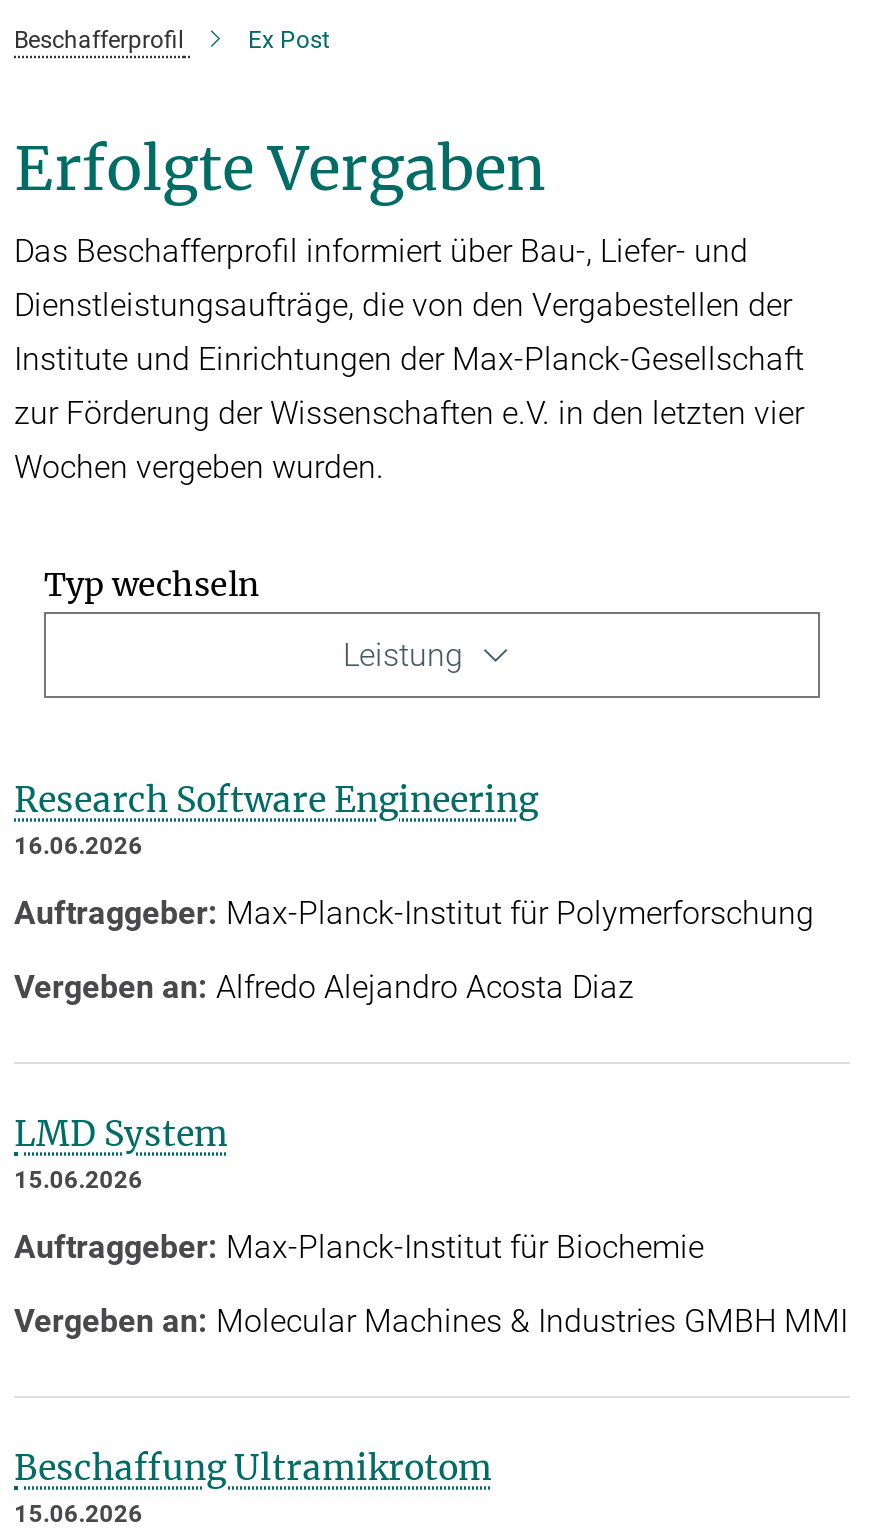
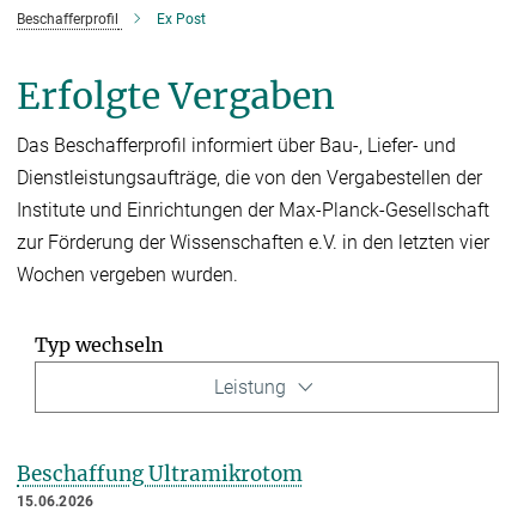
- Research Software Engineering
- 16.06.2026
- Auftraggeber: Max-Planck-Institut für Polymerforschung
- Vergeben an: Alfredo Alejandro Acosta Diaz
- LMD System
- 15.06.2026
- Auftraggeber: Max-Planck-Institut für Biochemie
- Vergeben an: Molecular Machines & Industries GMBH MMI
